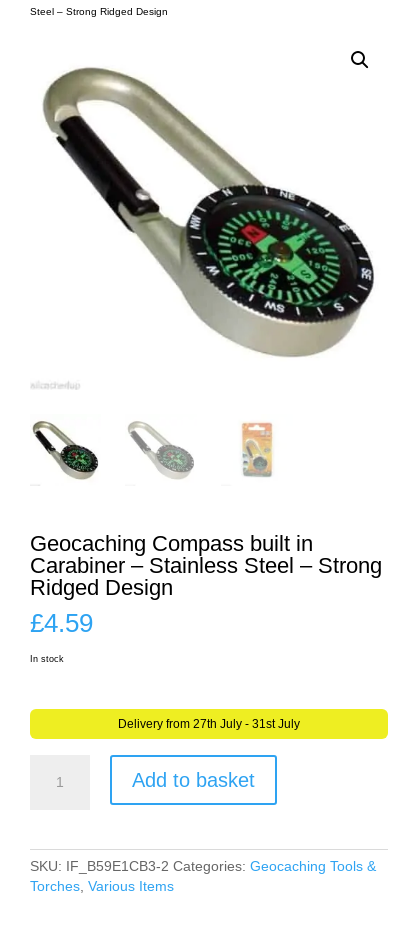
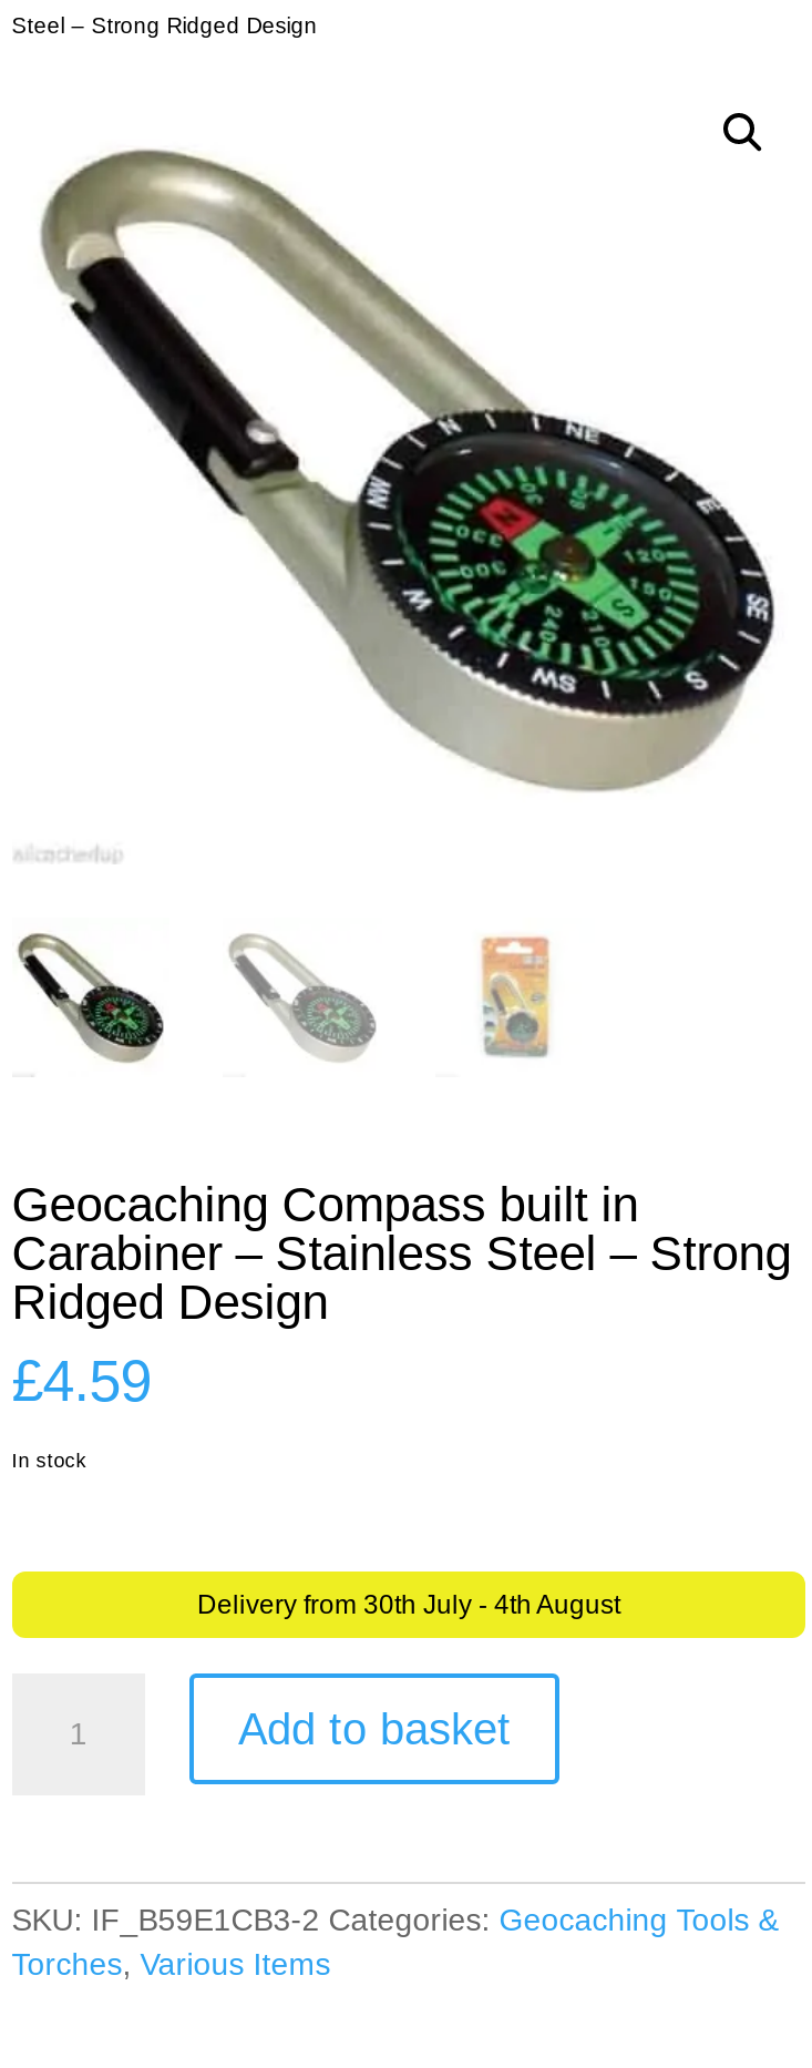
- Delivery from 27th July - 31st July
+ Delivery from 30th July - 4th August
